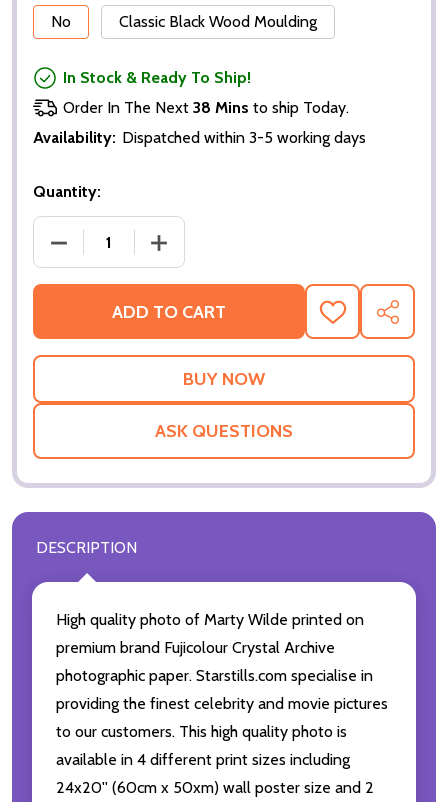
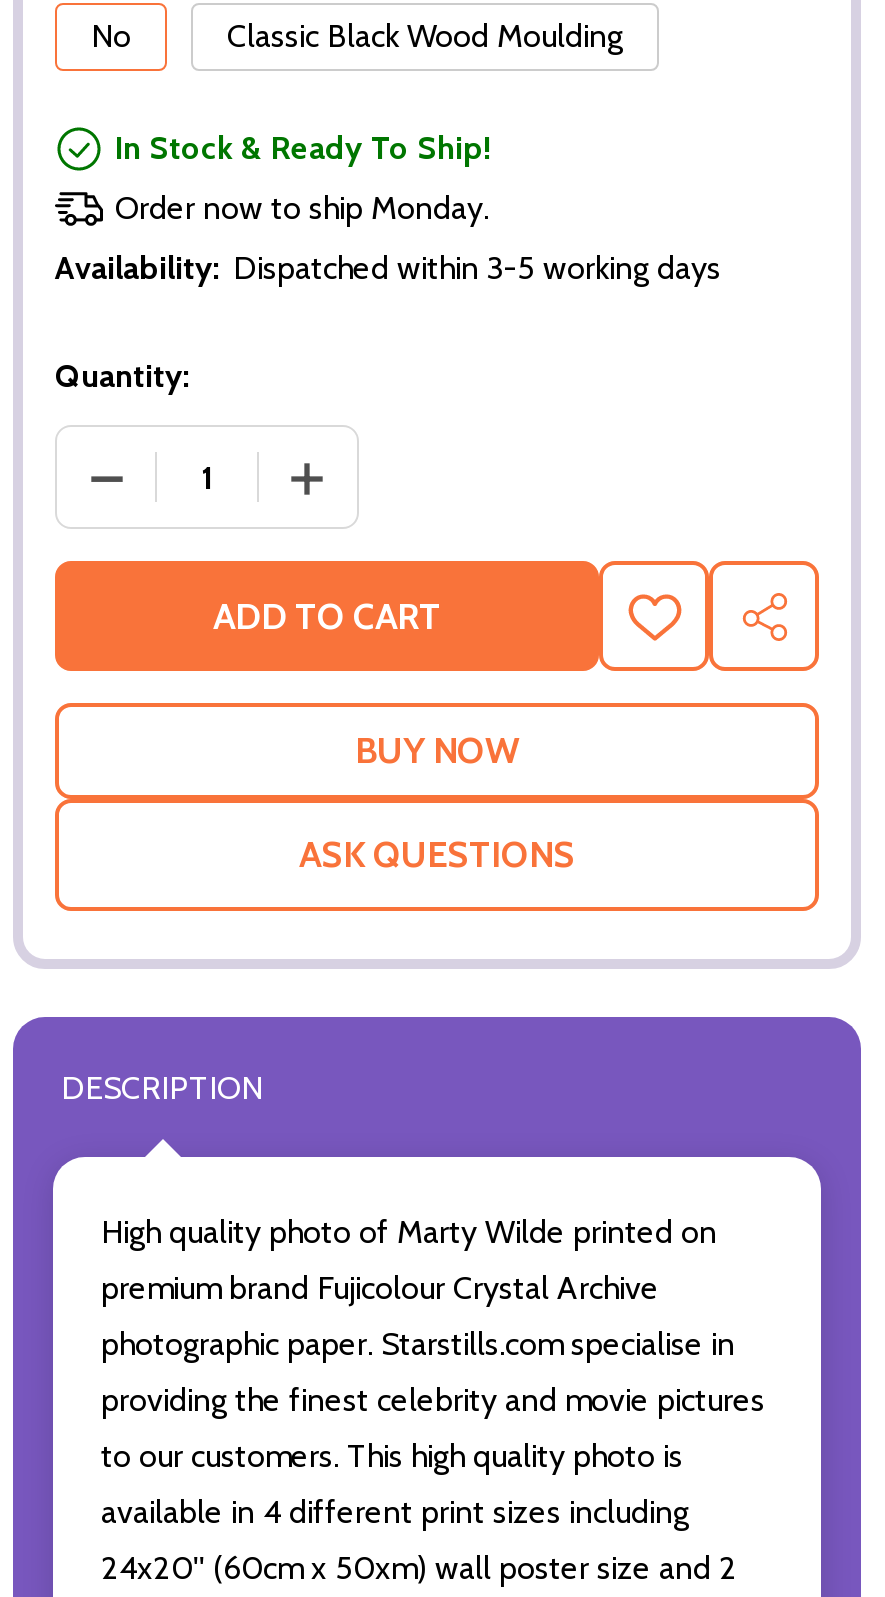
- Order In The Next 38 Mins to ship Today.
+ Order now to ship Monday.
